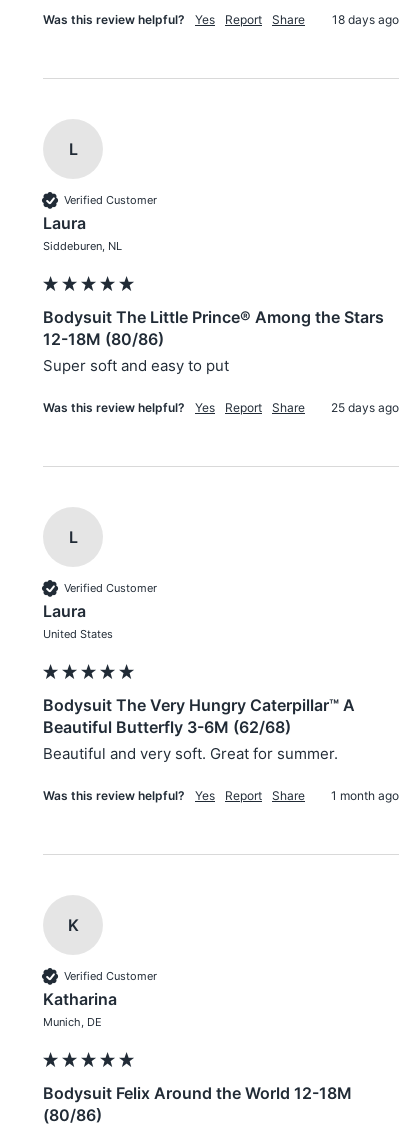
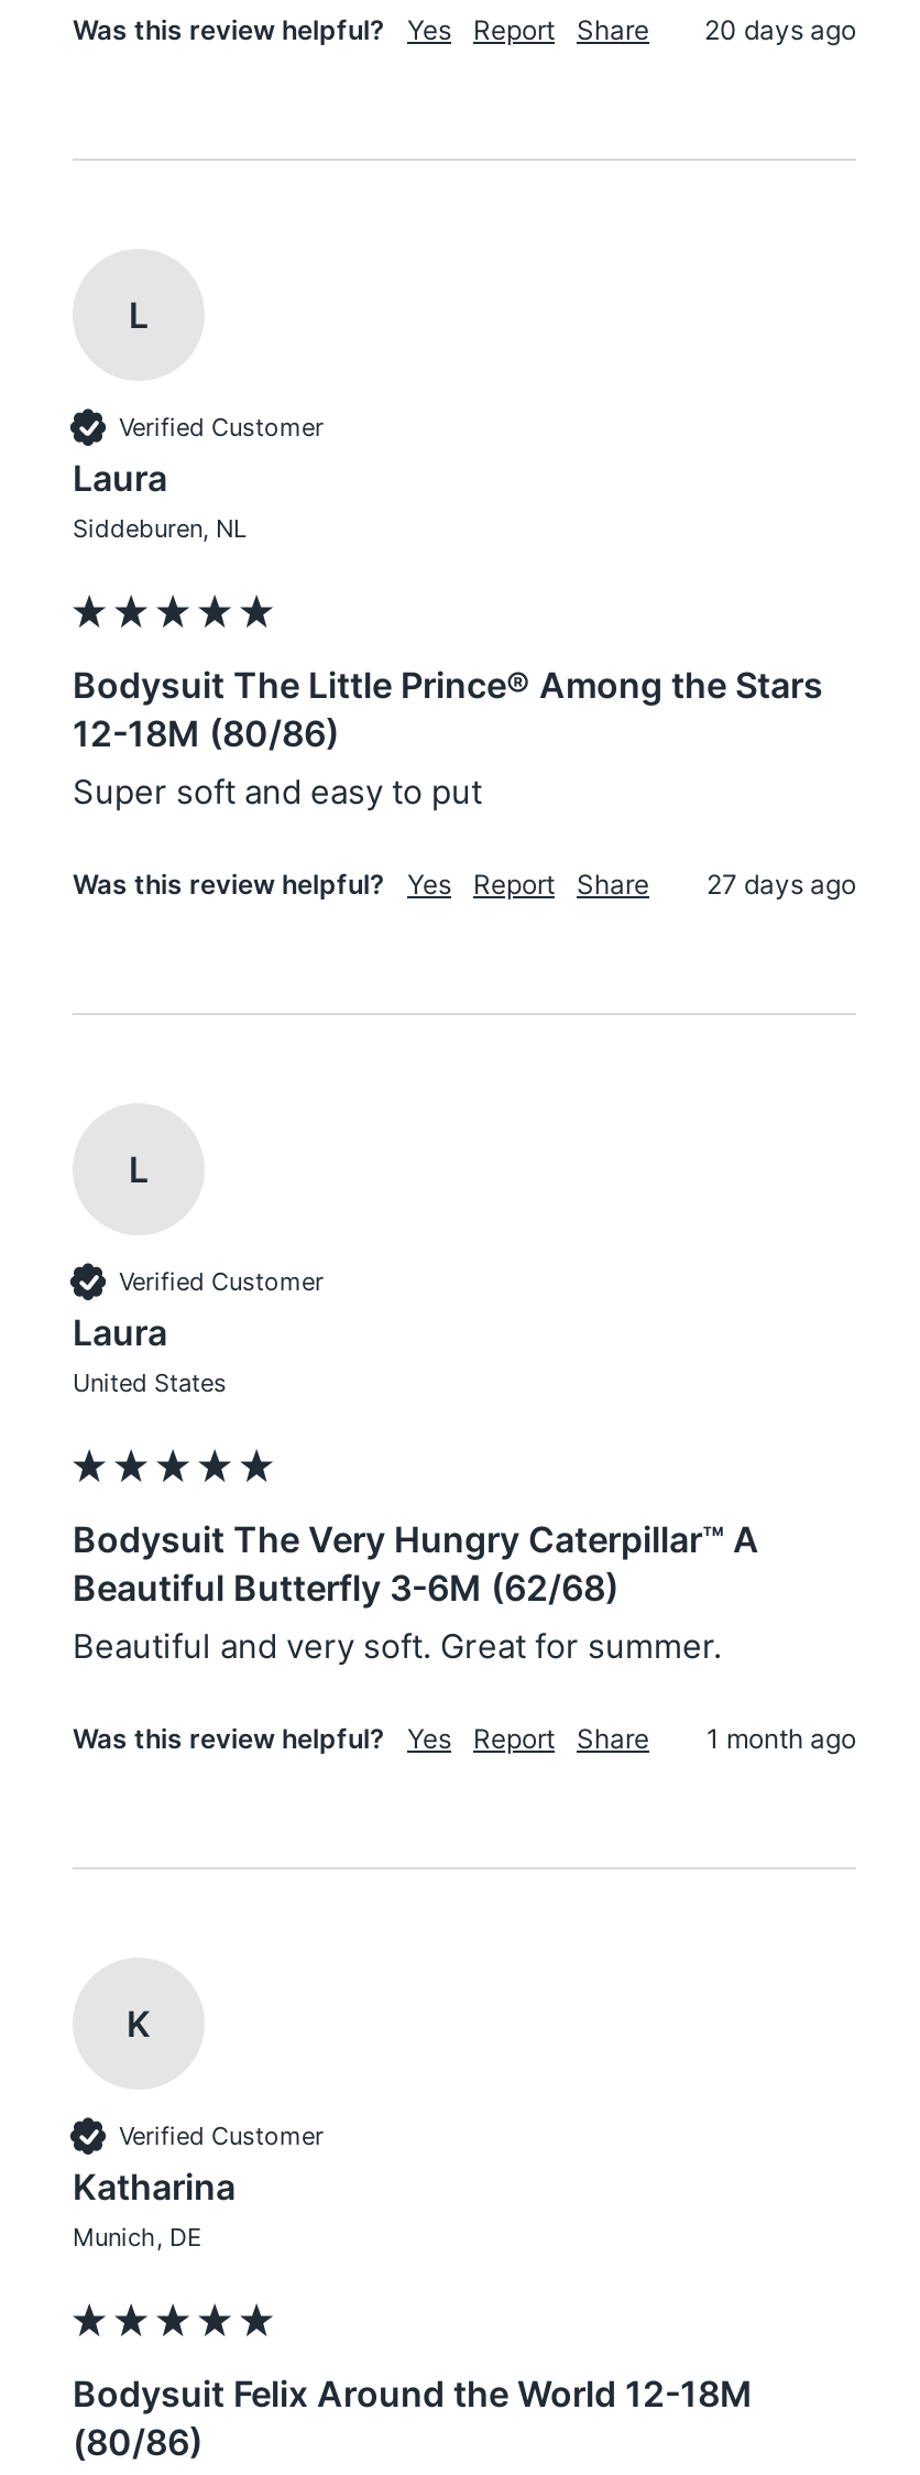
- Was this review helpful? Yes Report Share 18 days ago
+ Was this review helpful? Yes Report Share 20 days ago

- Was this review helpful? Yes Report Share 25 days ago
+ Was this review helpful? Yes Report Share 27 days ago
